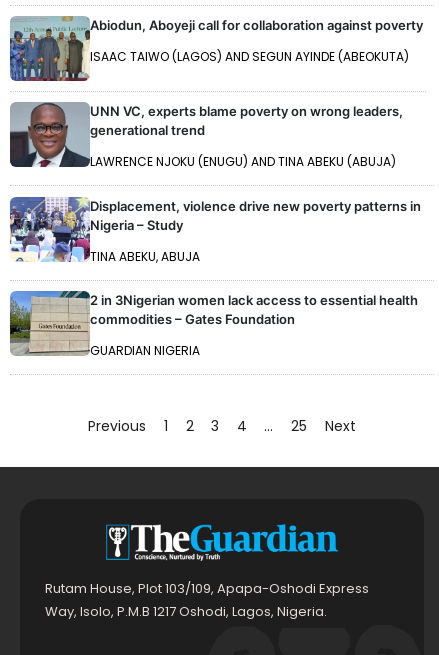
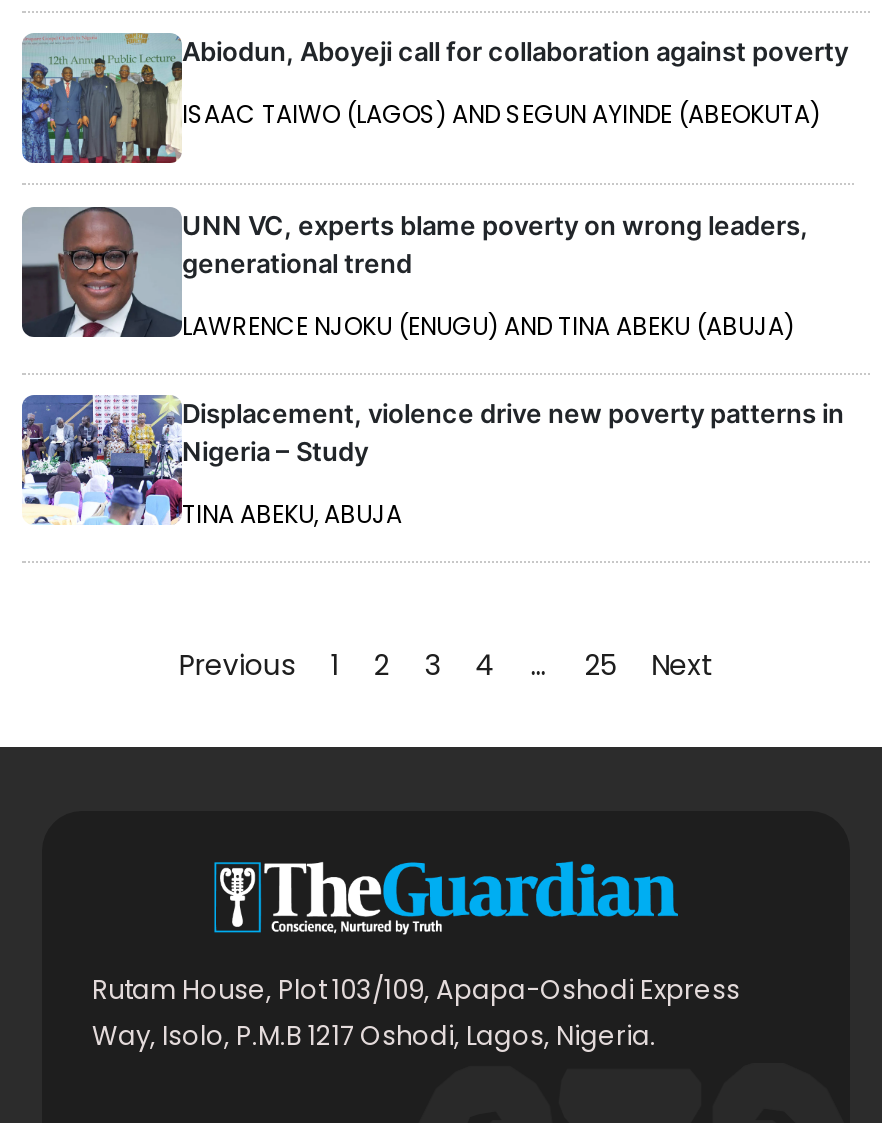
- [image]
- 2 in 3Nigerian women lack access to essential health
- commodities – Gates Foundation
- GUARDIAN NIGERIA
